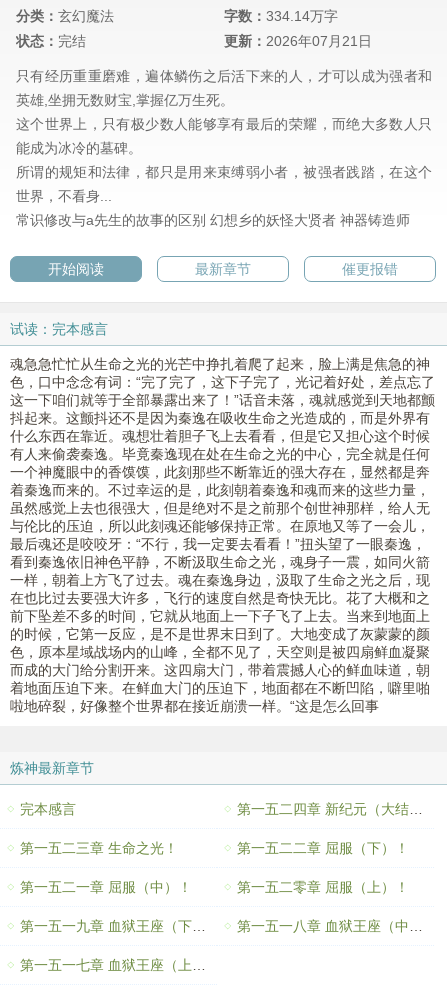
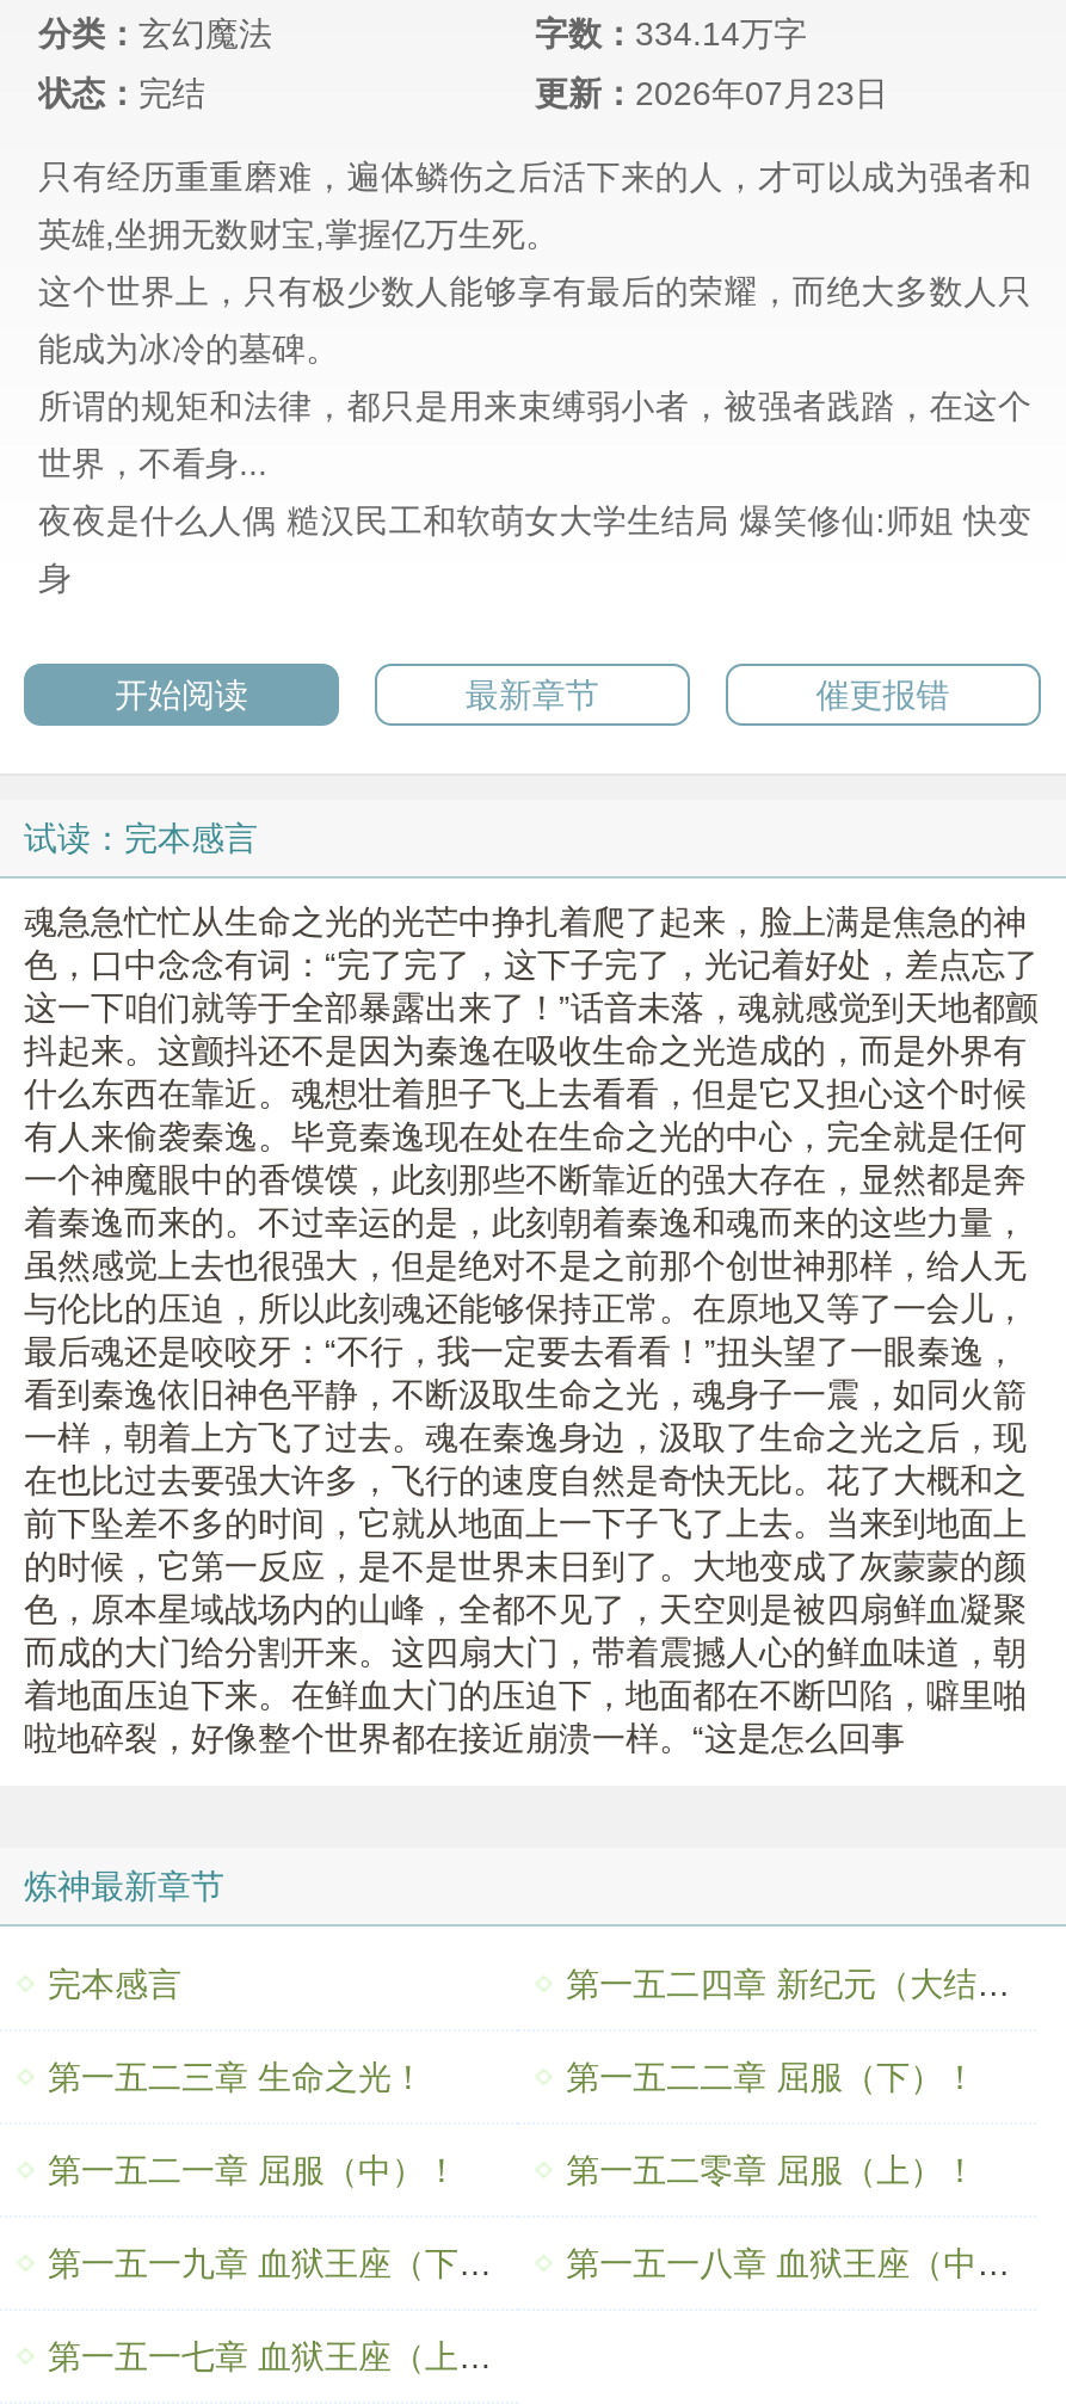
- 更新：2026年07月21日
+ 更新：2026年07月23日

- 常识修改与a先生的故事的区别 幻想乡的妖怪大贤者 神器铸造师
+ 夜夜是什么人偶 糙汉民工和软萌女大学生结局 爆笑修仙:师姐 快变
+ 身
